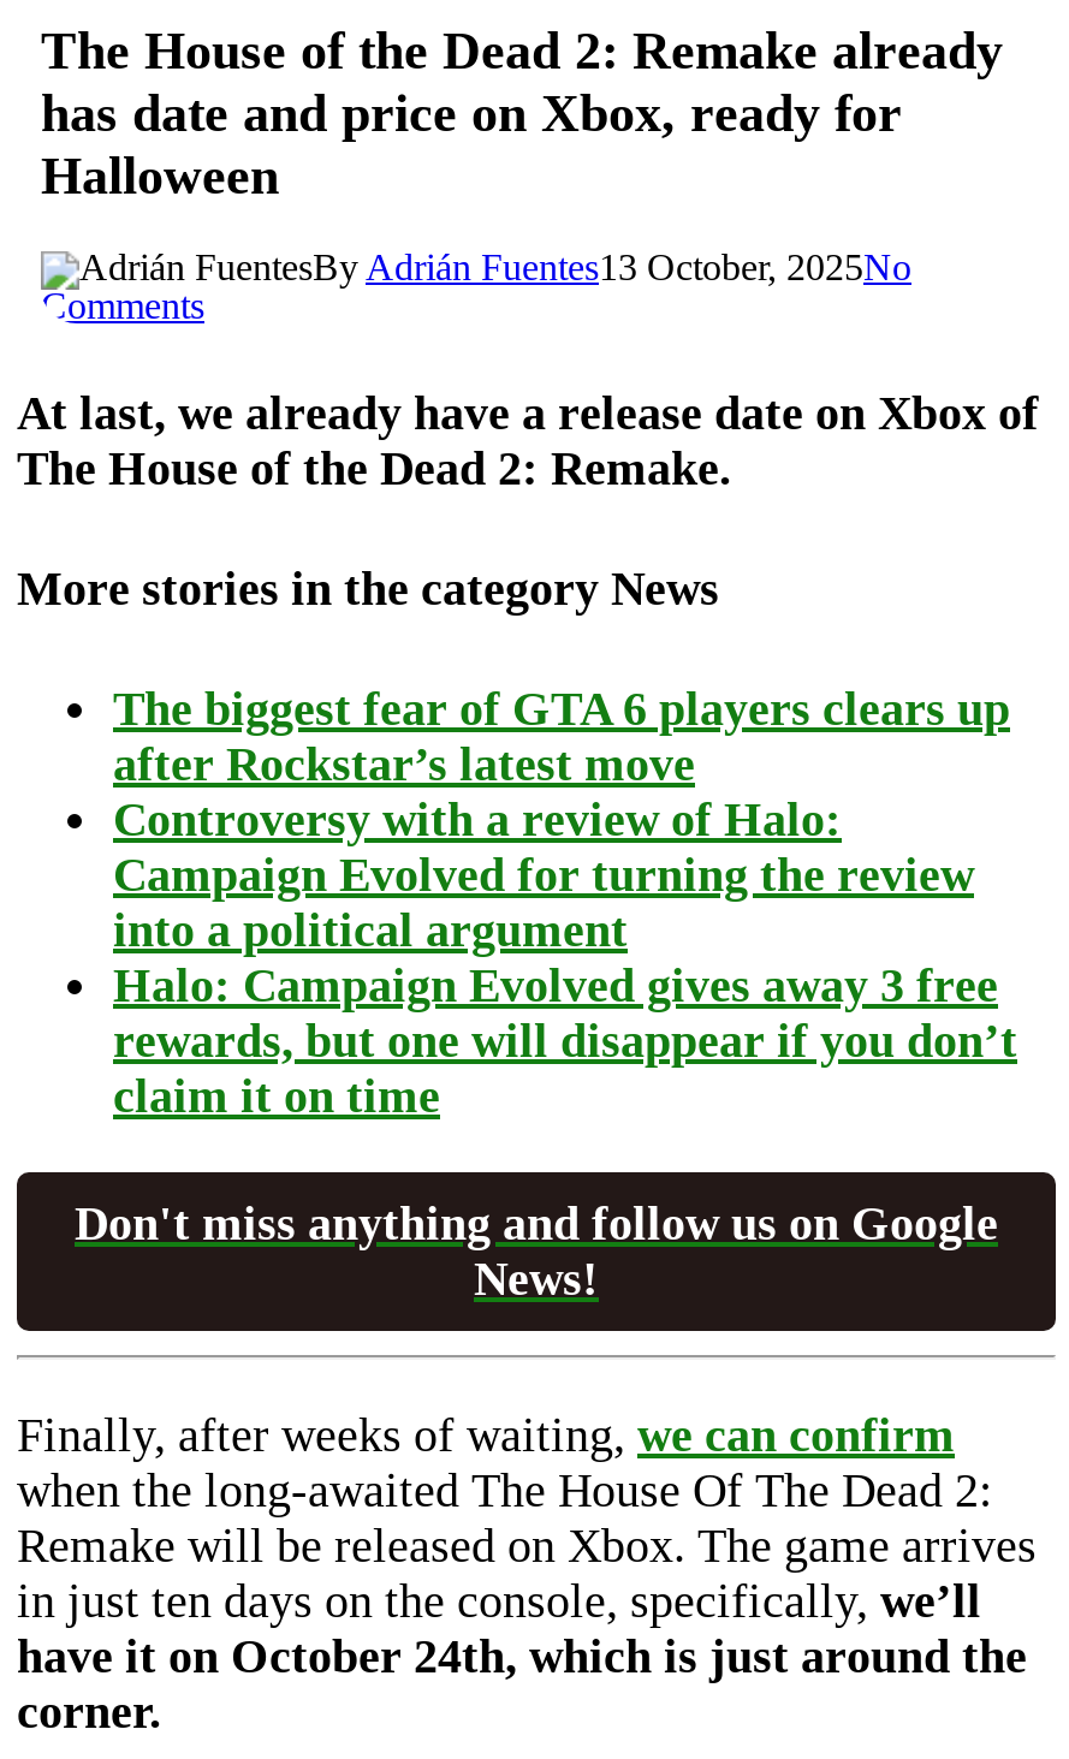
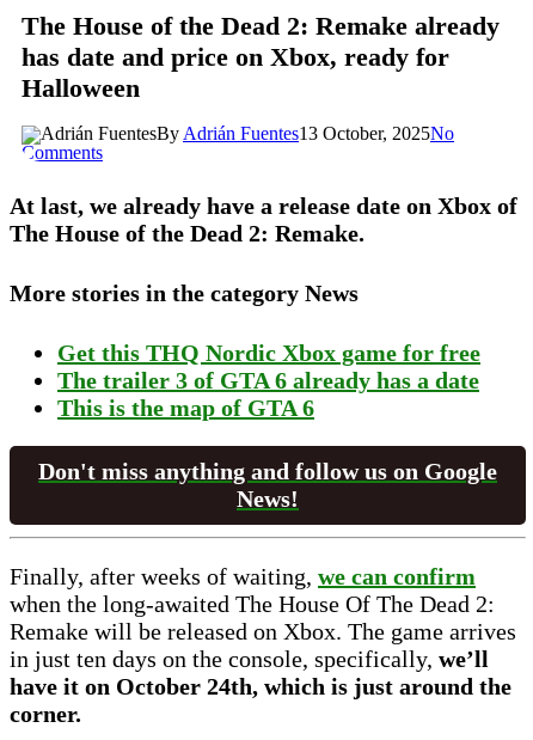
- The biggest fear of GTA 6 players clears up
- after Rockstar’s latest move
- Controversy with a review of Halo:
- Campaign Evolved for turning the review
- into a political argument
- Halo: Campaign Evolved gives away 3 free
- rewards, but one will disappear if you don’t
- claim it on time
+ Get this THQ Nordic Xbox game for free
+ The trailer 3 of GTA 6 already has a date
+ This is the map of GTA 6
